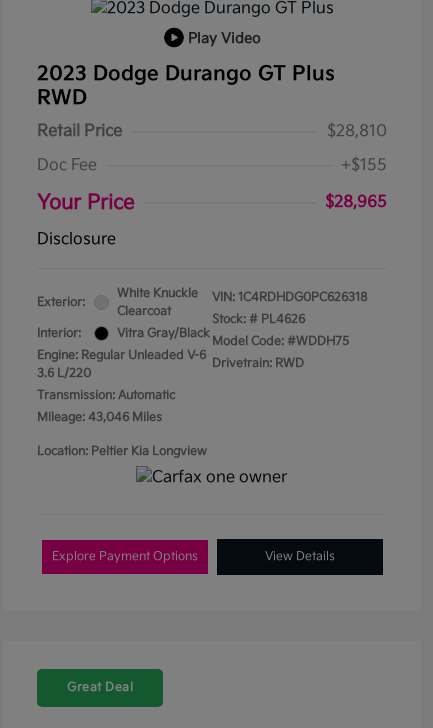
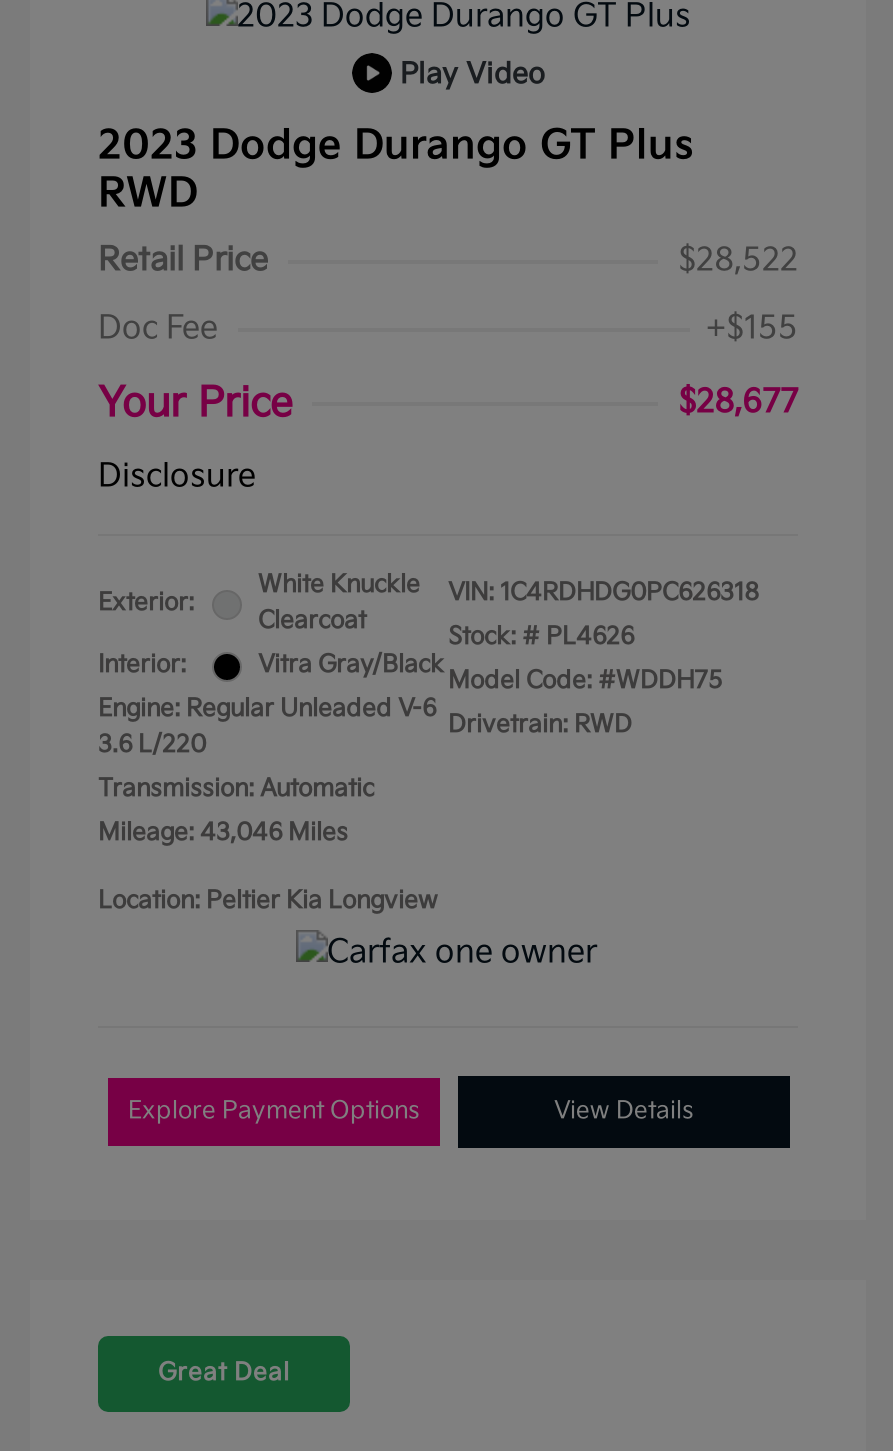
- $28,810
+ $28,522

- $28,965
+ $28,677
